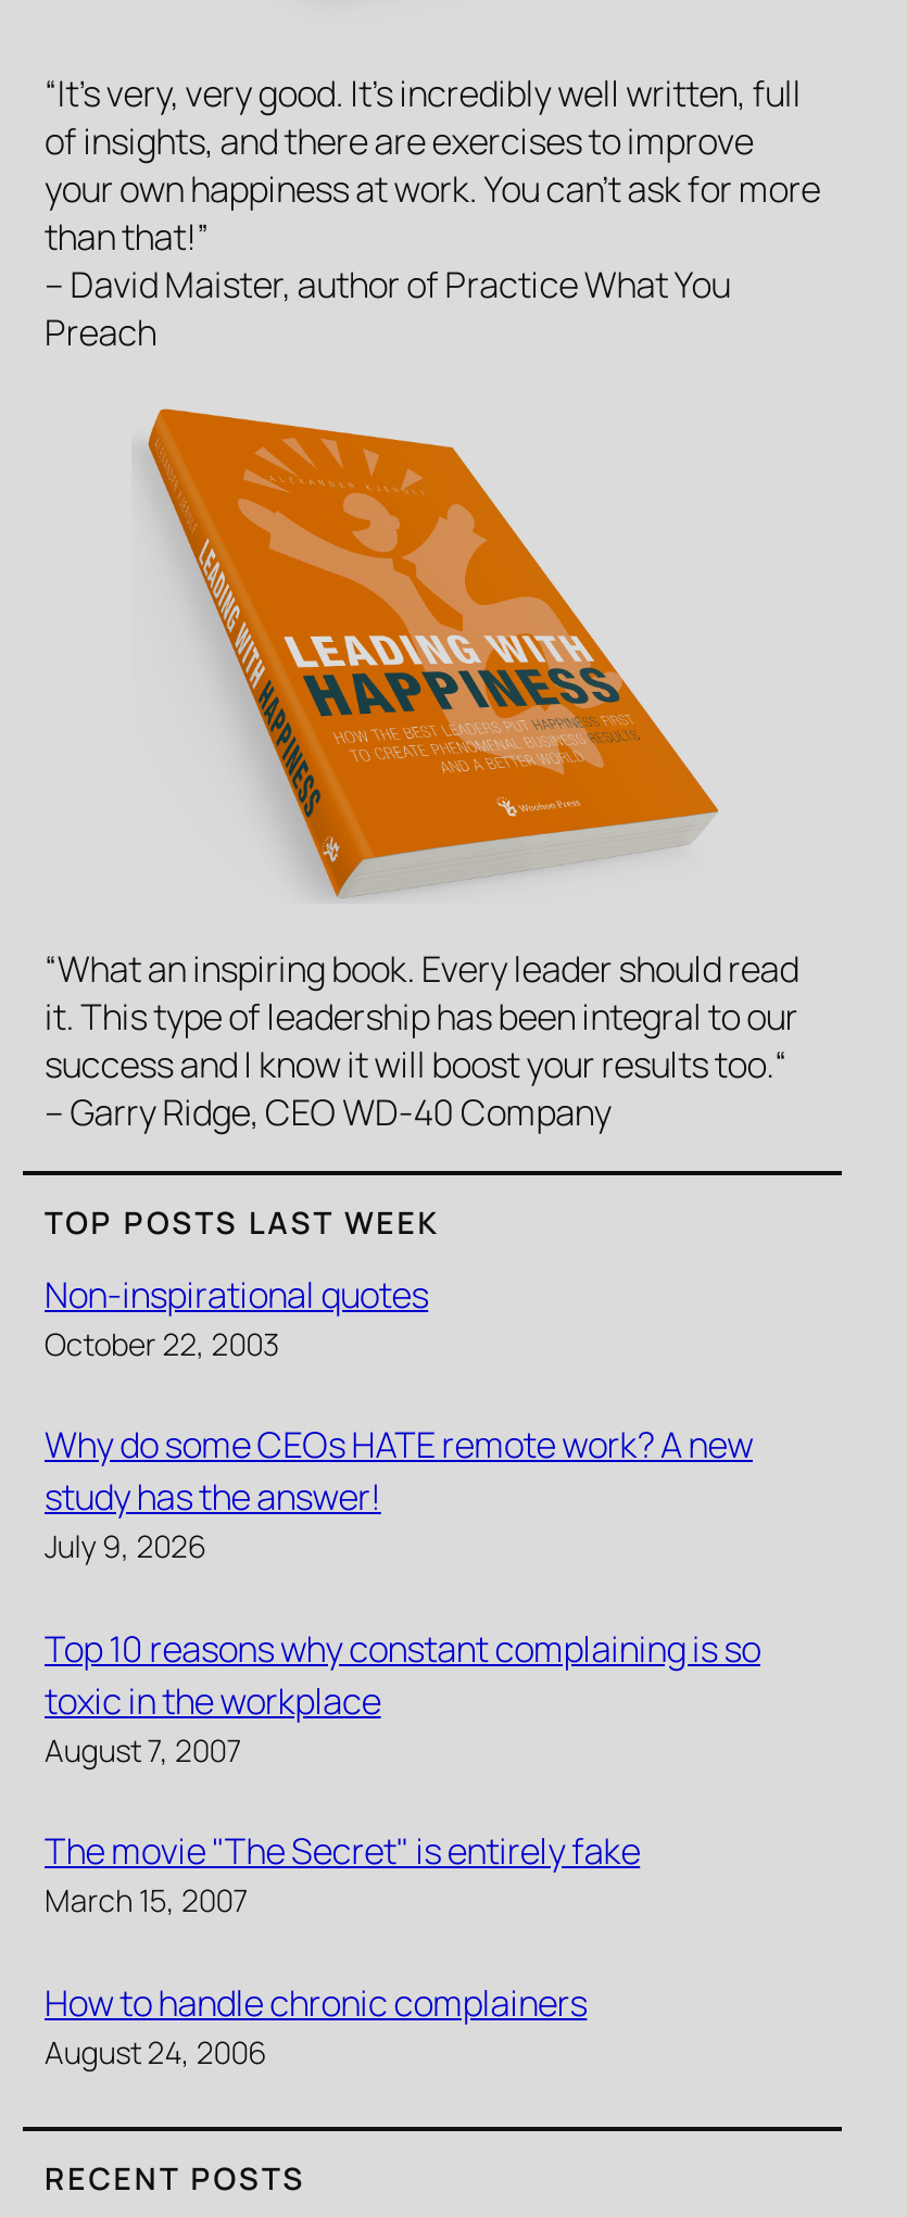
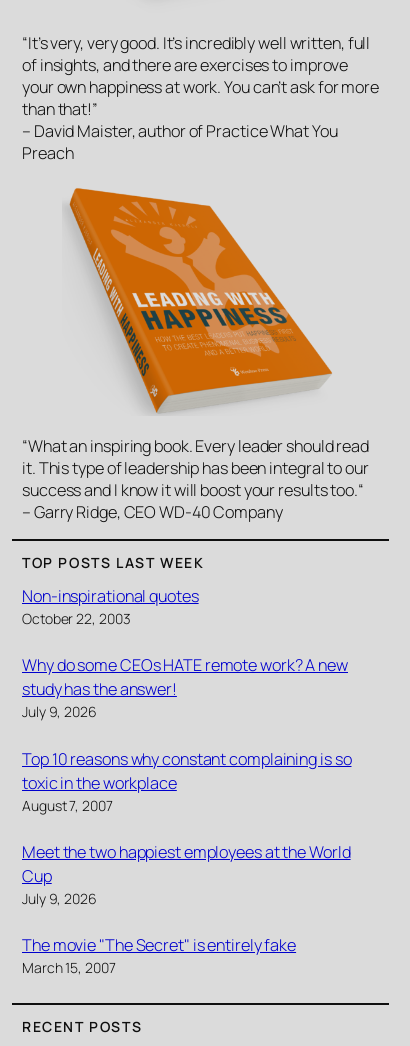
+ Meet the two happiest employees at the World
+ Cup
+ July 9, 2026

moved down: The movie "The Secret" is entirely fake | March 15, 2007

- How to handle chronic complainers
- August 24, 2006
